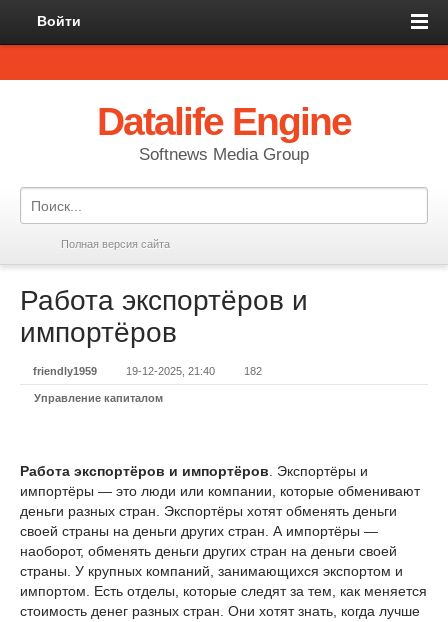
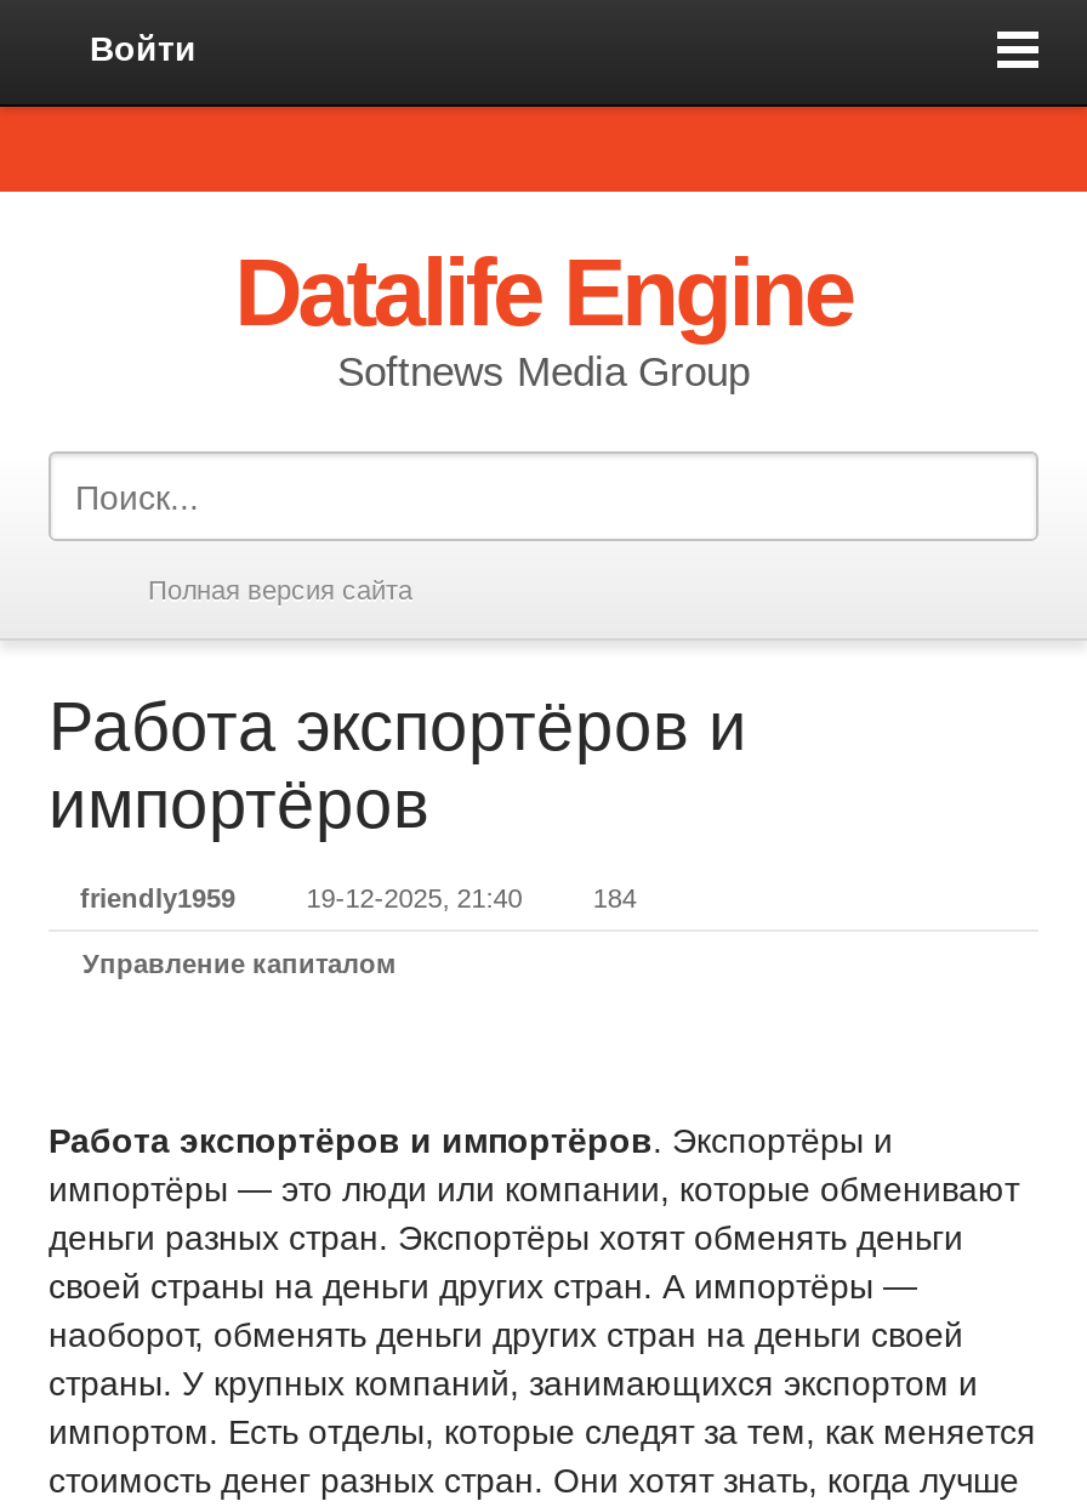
- 182
+ 184
